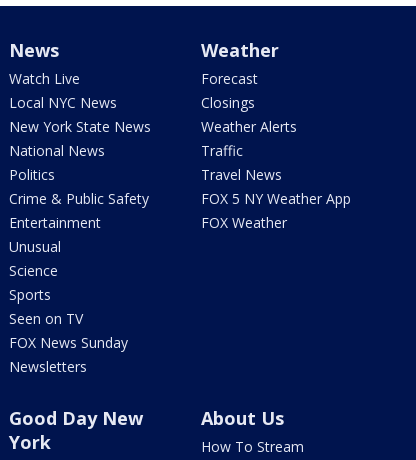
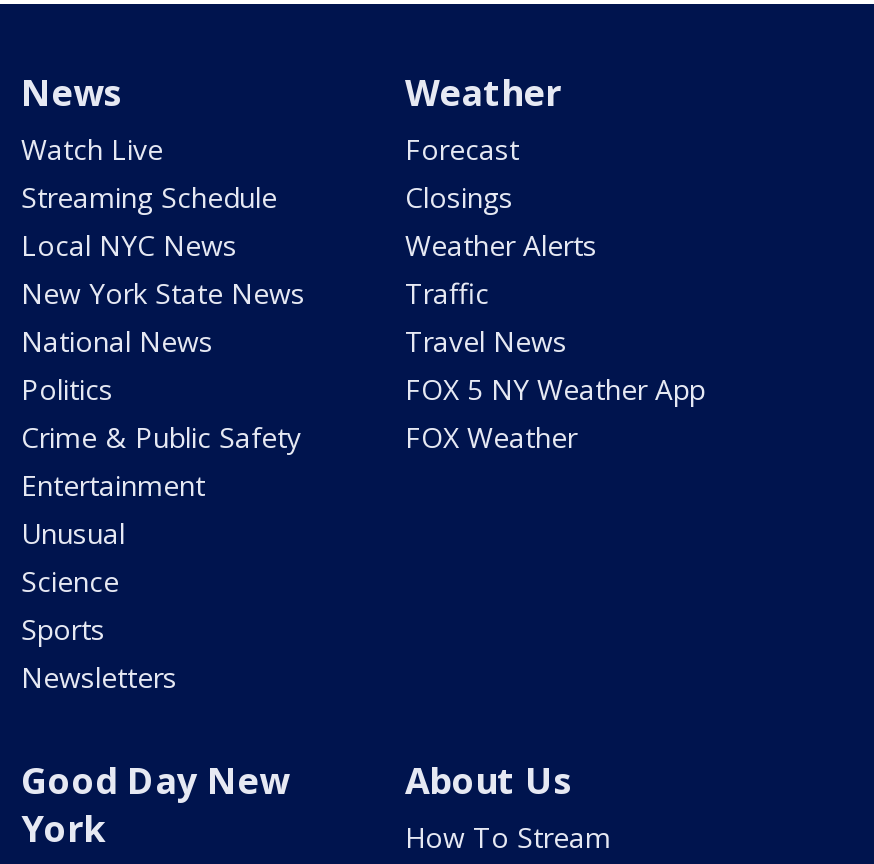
moved down: Local NYC News | New York State News | National News | ... | Science | Sports

+ Streaming Schedule

- Seen on TV
- FOX News Sunday
